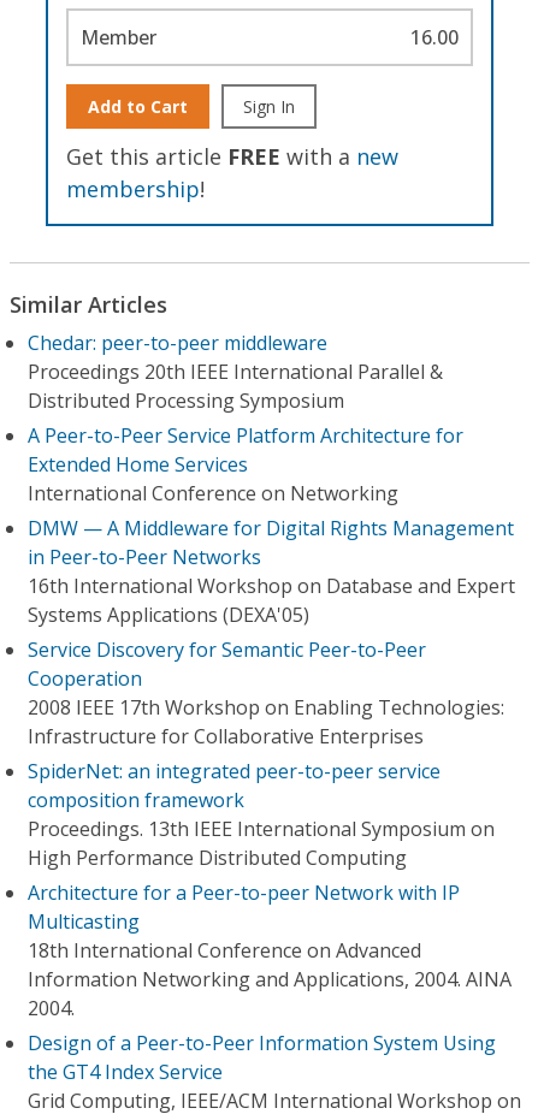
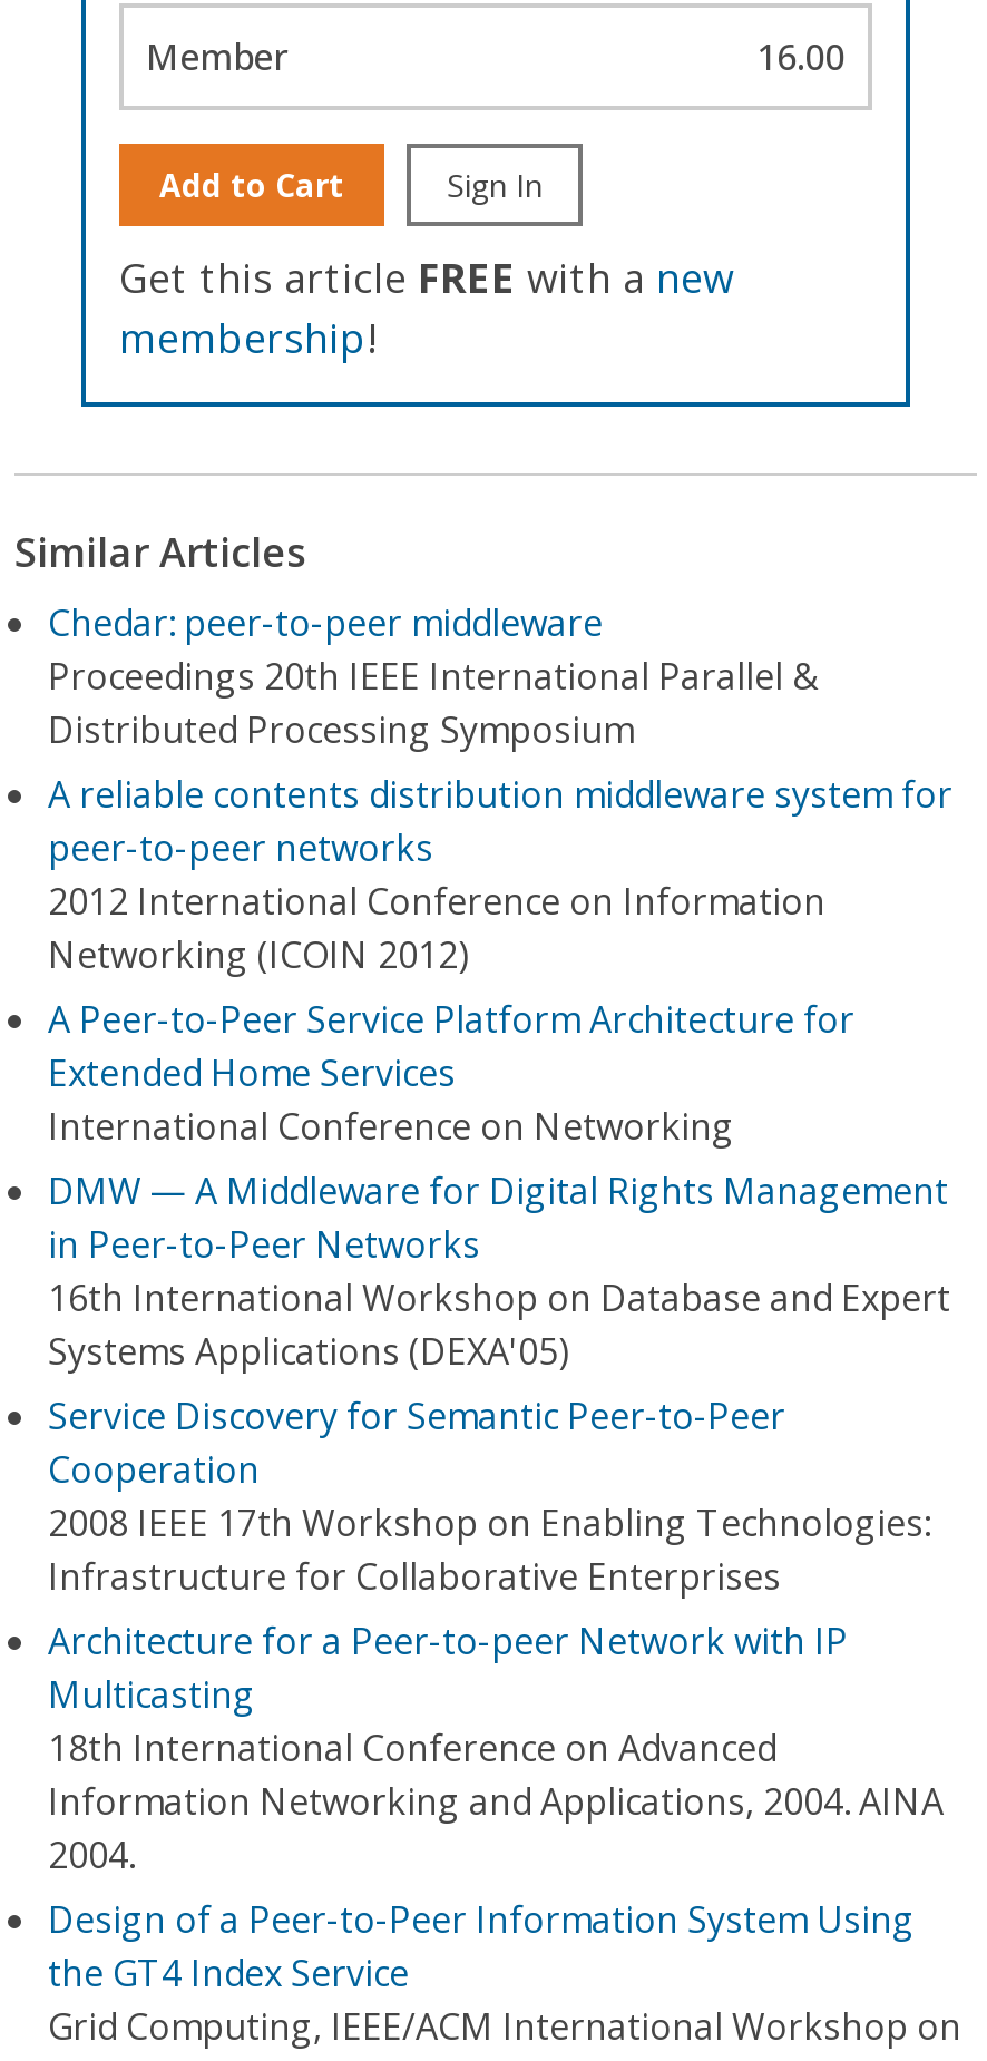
+ A reliable contents distribution middleware system for
+ peer-to-peer networks
+ 2012 International Conference on Information
+ Networking (ICOIN 2012)

moved down: A Peer-to-Peer Service Platform Architecture for | Extended Home Services | International Conference on Networking | ... | 2008 IEEE 17th Workshop on Enabling Technologies: | Infrastructure for Collaborative Enterprises

- SpiderNet: an integrated peer-to-peer service
- composition framework
- Proceedings. 13th IEEE International Symposium on
- High Performance Distributed Computing
